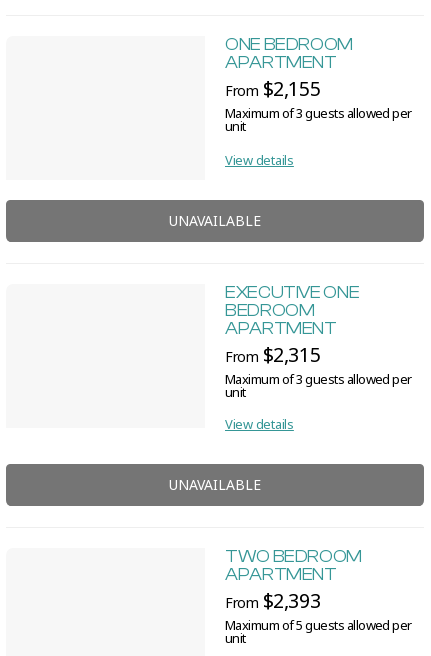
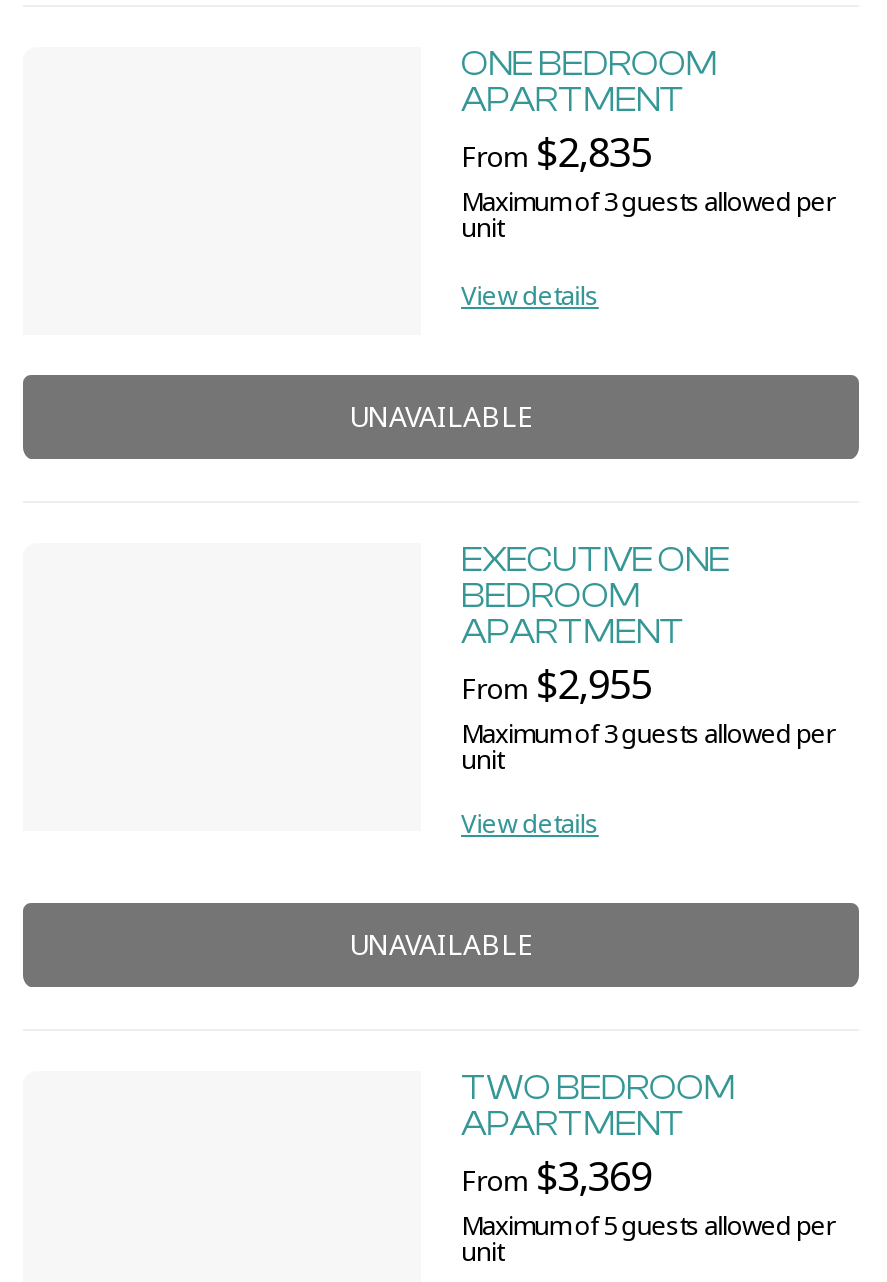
- From $2,155
+ From $2,835

- From $2,315
+ From $2,955

- From $2,393
+ From $3,369
